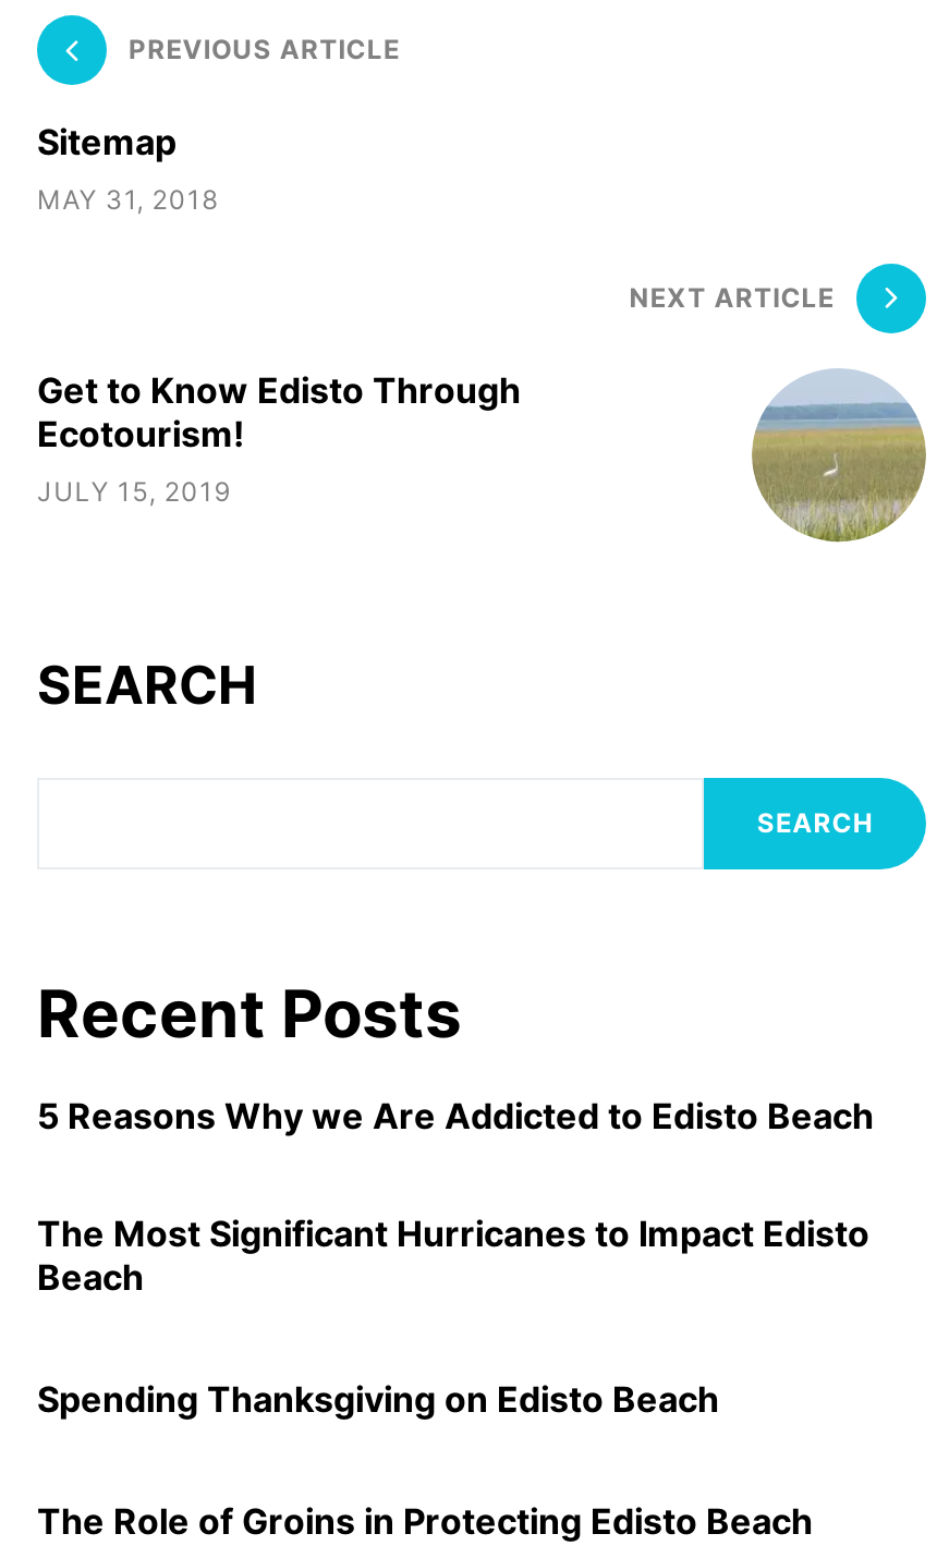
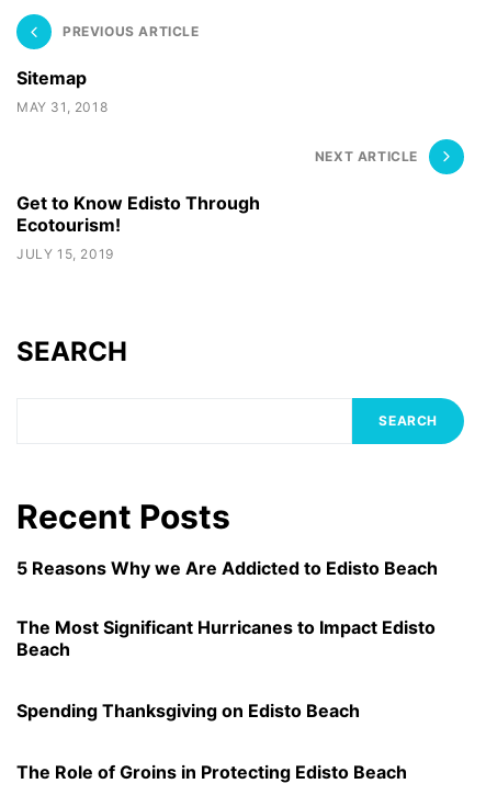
- [image]
